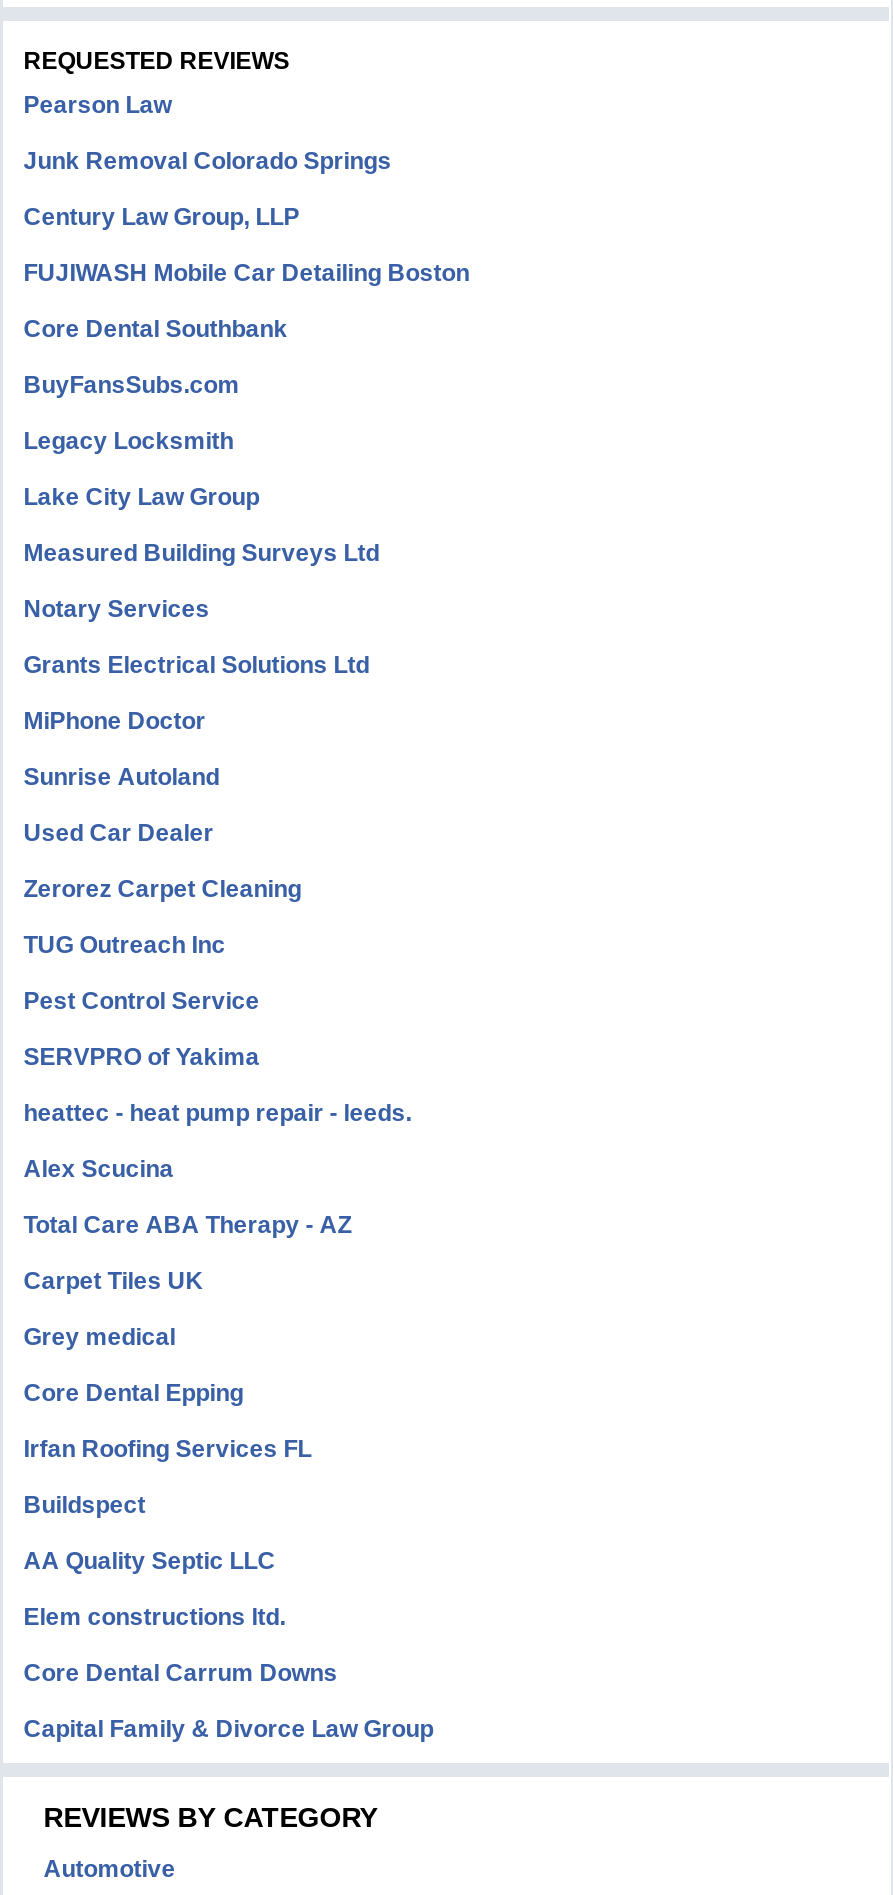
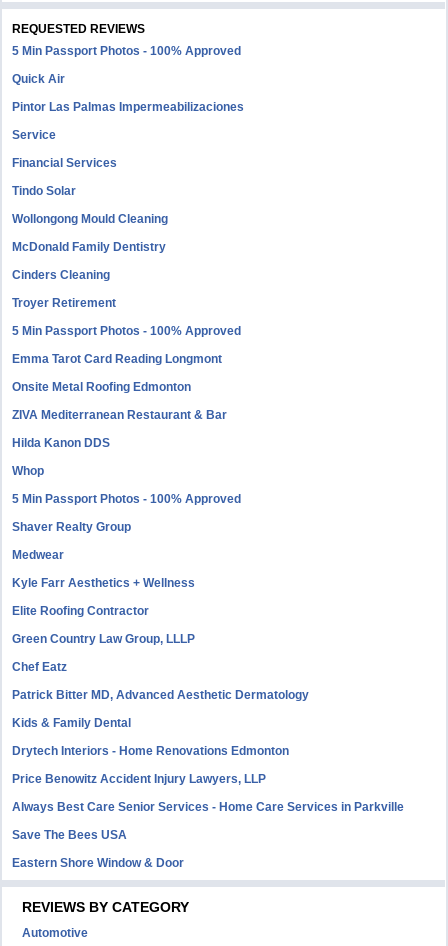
- Pearson Law
+ 5 Min Passport Photos - 100% Approved

- Junk Removal Colorado Springs
+ Quick Air

- Century Law Group, LLP
+ Pintor Las Palmas Impermeabilizaciones

- FUJIWASH Mobile Car Detailing Boston
+ Service

- Core Dental Southbank
+ Financial Services

- BuyFansSubs.com
+ Tindo Solar

- Legacy Locksmith
+ Wollongong Mould Cleaning

- Lake City Law Group
+ McDonald Family Dentistry

- Measured Building Surveys Ltd
+ Cinders Cleaning

- Notary Services
+ Troyer Retirement

- Grants Electrical Solutions Ltd
+ 5 Min Passport Photos - 100% Approved

- MiPhone Doctor
+ Emma Tarot Card Reading Longmont

- Sunrise Autoland
+ Onsite Metal Roofing Edmonton

- Used Car Dealer
+ ZIVA Mediterranean Restaurant & Bar

- Zerorez Carpet Cleaning
+ Hilda Kanon DDS

- TUG Outreach Inc
+ Whop

- Pest Control Service
+ 5 Min Passport Photos - 100% Approved

- SERVPRO of Yakima
+ Shaver Realty Group

- heattec - heat pump repair - leeds.
+ Medwear

- Alex Scucina
+ Kyle Farr Aesthetics + Wellness

- Total Care ABA Therapy - AZ
+ Elite Roofing Contractor

- Carpet Tiles UK
+ Green Country Law Group, LLLP

- Grey medical
+ Chef Eatz

- Core Dental Epping
+ Patrick Bitter MD, Advanced Aesthetic Dermatology

- Irfan Roofing Services FL
+ Kids & Family Dental

- Buildspect
+ Drytech Interiors - Home Renovations Edmonton

- AA Quality Septic LLC
+ Price Benowitz Accident Injury Lawyers, LLP

- Elem constructions ltd.
+ Always Best Care Senior Services - Home Care Services in Parkville

- Core Dental Carrum Downs
+ Save The Bees USA

- Capital Family & Divorce Law Group
+ Eastern Shore Window & Door
